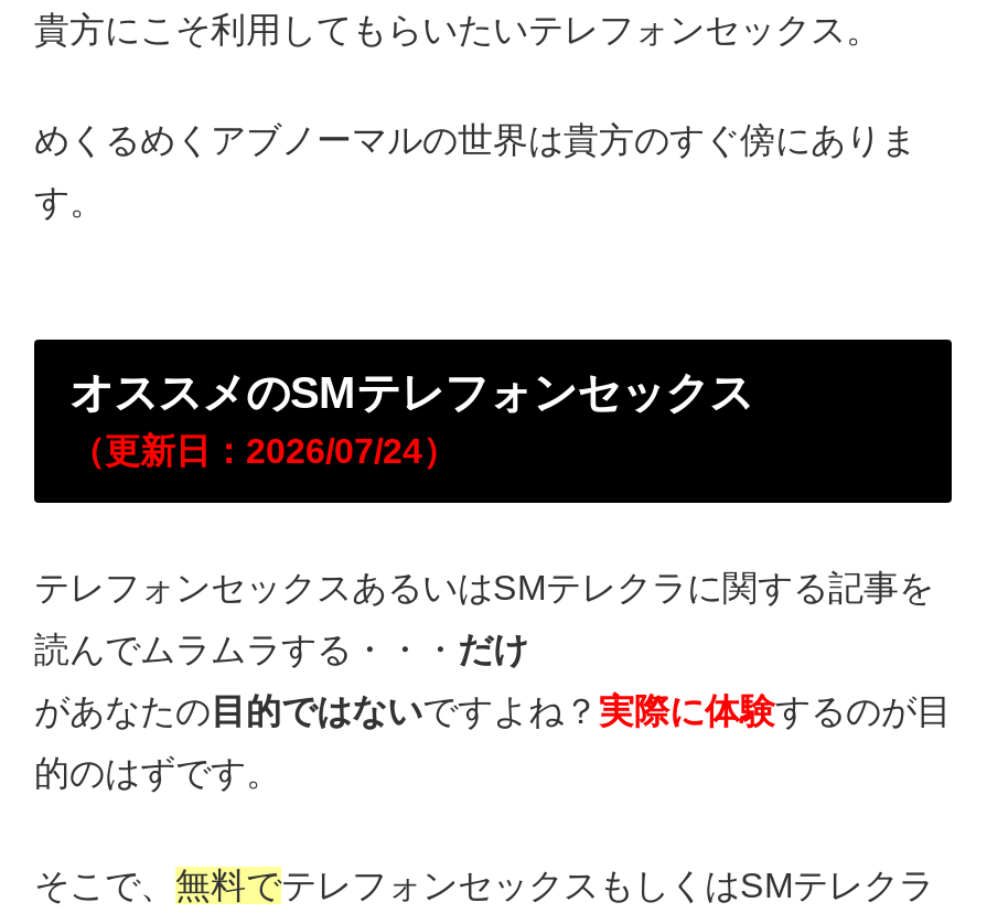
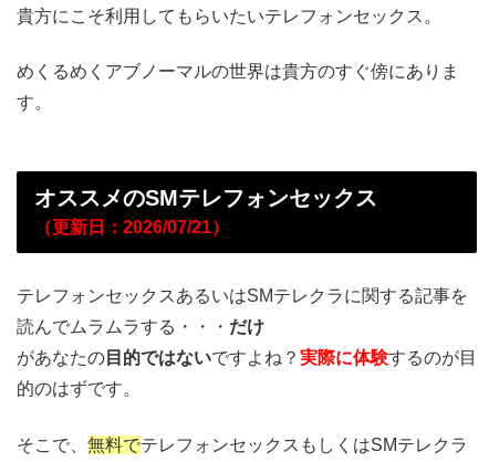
- （更新日：2026/07/24）
+ （更新日：2026/07/21）
